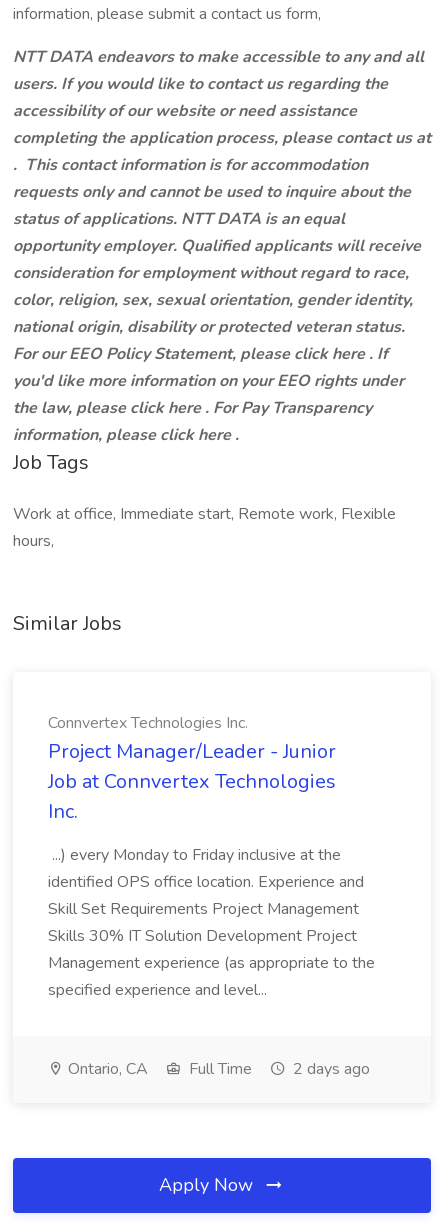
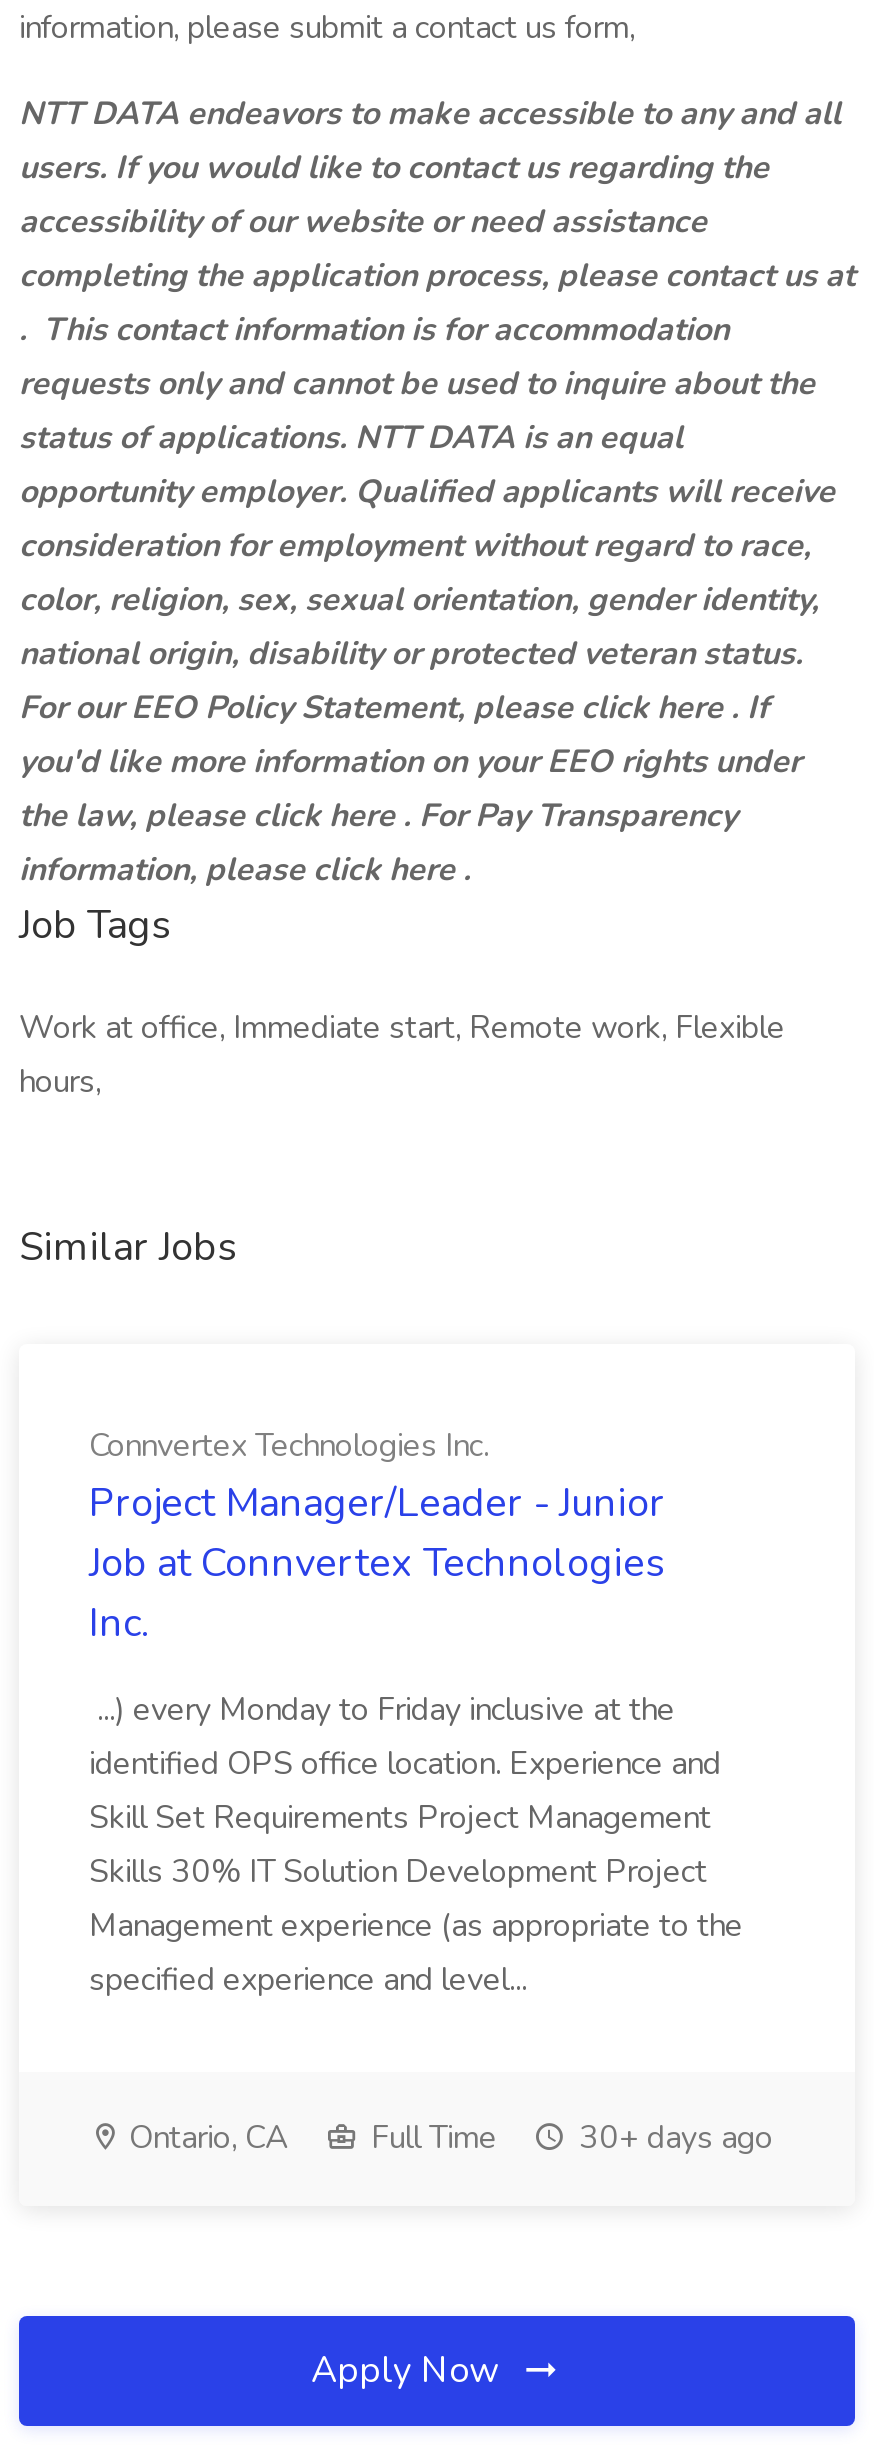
- Ontario, CA Full Time 2 days ago
+ Ontario, CA Full Time 30+ days ago
